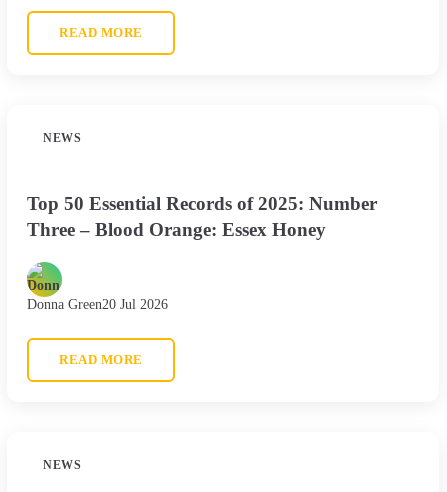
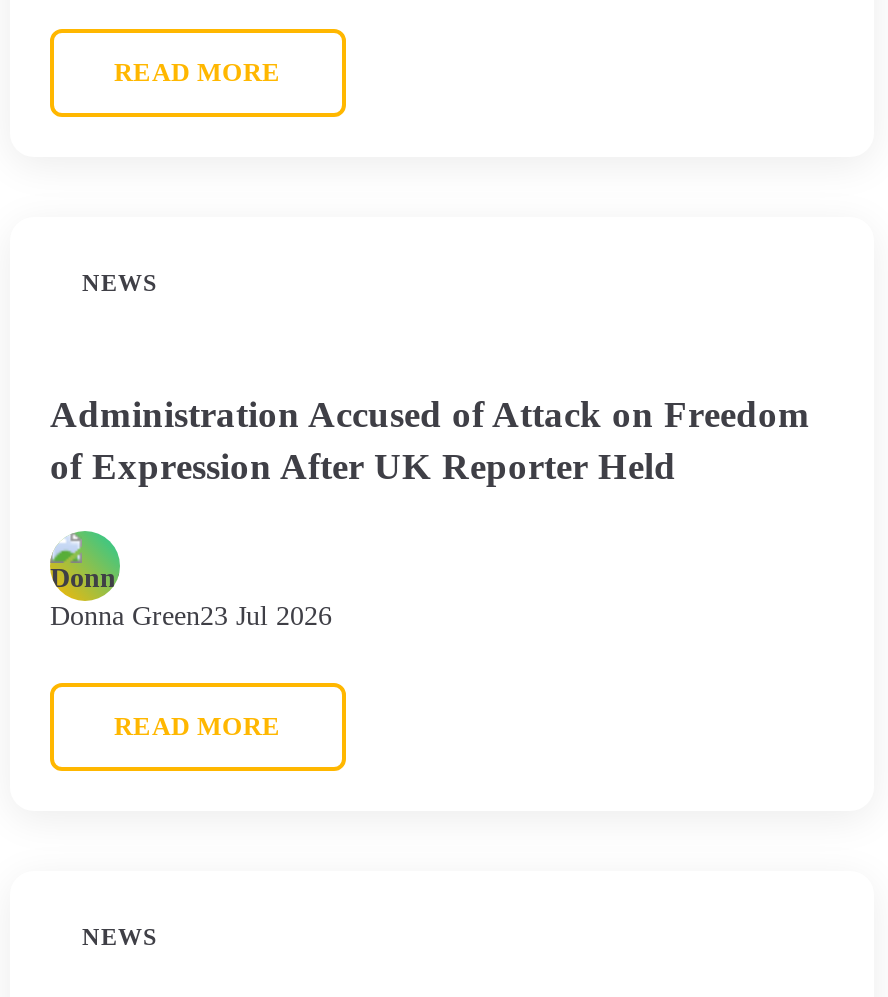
- Top 50 Essential Records of 2025: Number
- Three – Blood Orange: Essex Honey
+ Administration Accused of Attack on Freedom
+ of Expression After UK Reporter Held

- Donna Green20 Jul 2026
+ Donna Green23 Jul 2026
